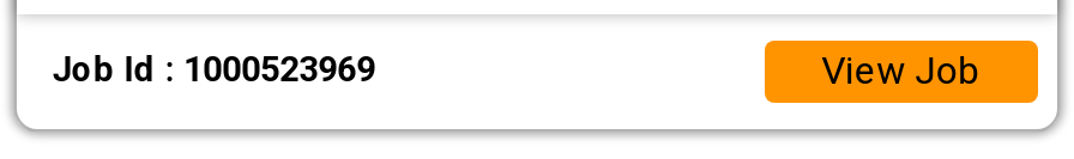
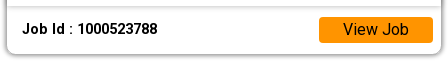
- Job Id : 1000523969
+ Job Id : 1000523788
